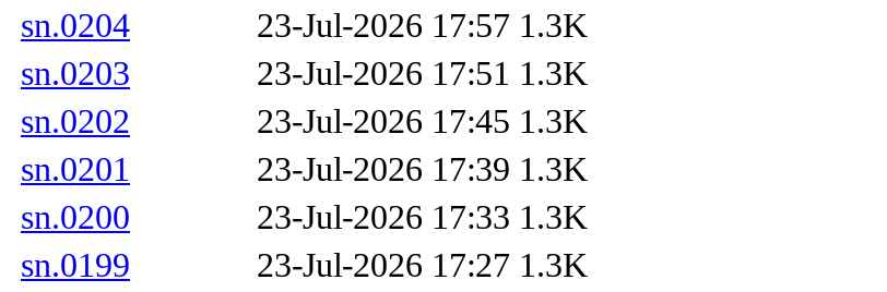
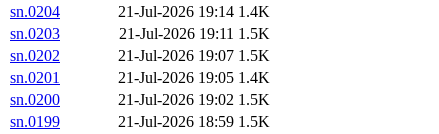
- 23-Jul-2026 17:57 1.3K
+ 21-Jul-2026 19:14 1.4K

- 23-Jul-2026 17:51 1.3K
+ 21-Jul-2026 19:11 1.5K

- 23-Jul-2026 17:45 1.3K
+ 21-Jul-2026 19:07 1.5K

- 23-Jul-2026 17:39 1.3K
+ 21-Jul-2026 19:05 1.4K

- 23-Jul-2026 17:33 1.3K
+ 21-Jul-2026 19:02 1.5K

- 23-Jul-2026 17:27 1.3K
+ 21-Jul-2026 18:59 1.5K
